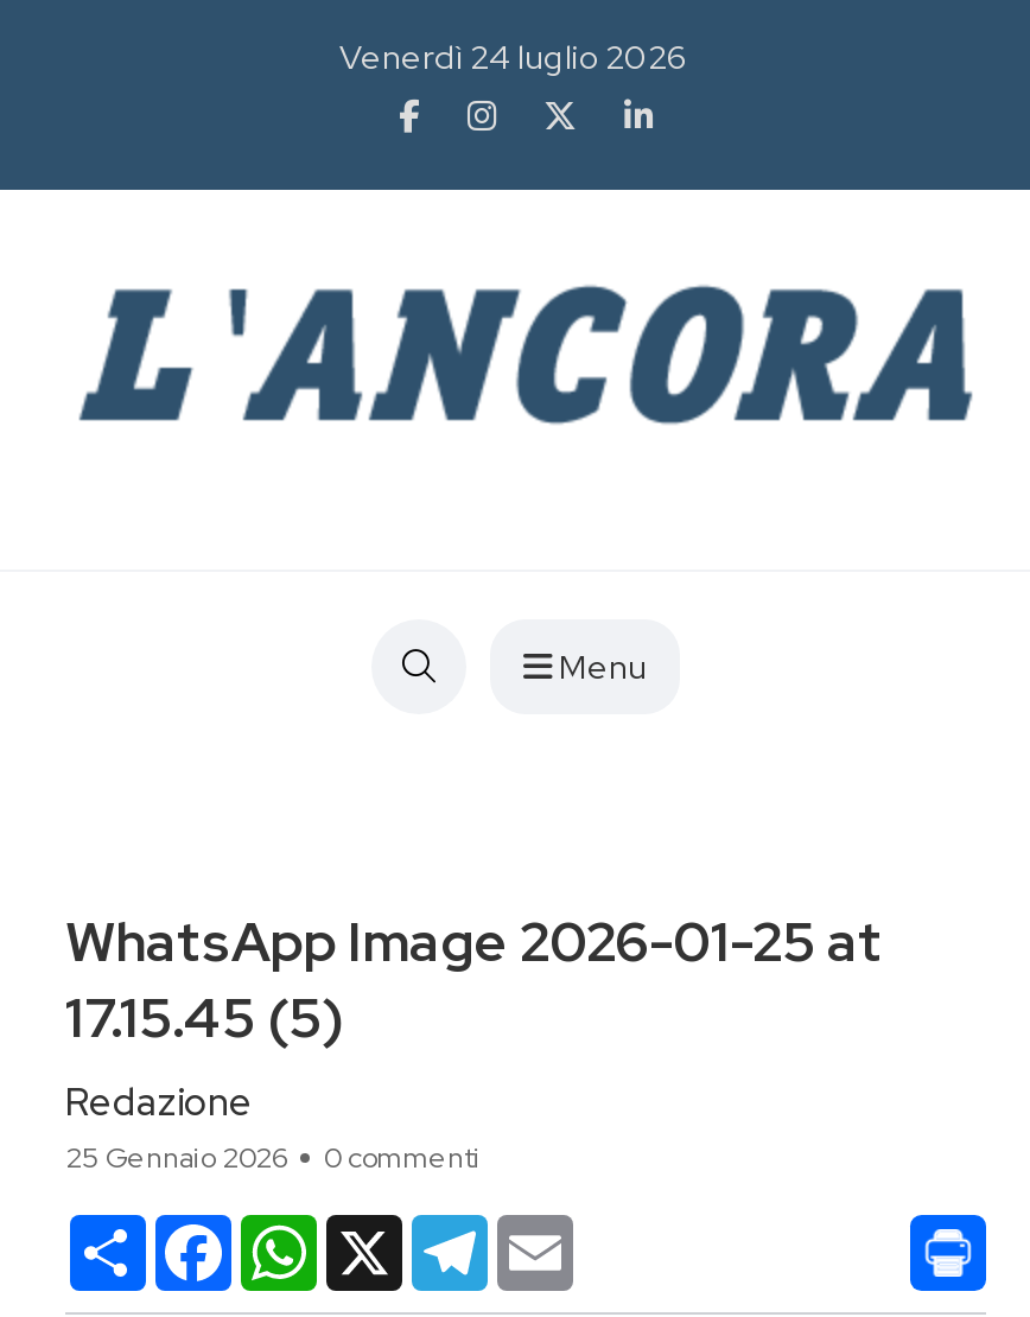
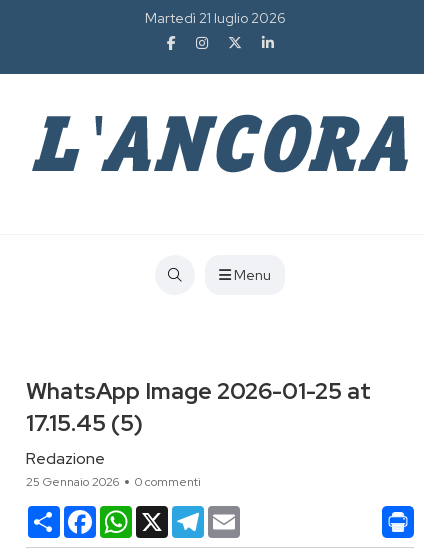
- Venerdì 24 luglio 2026
+ Martedì 21 luglio 2026
